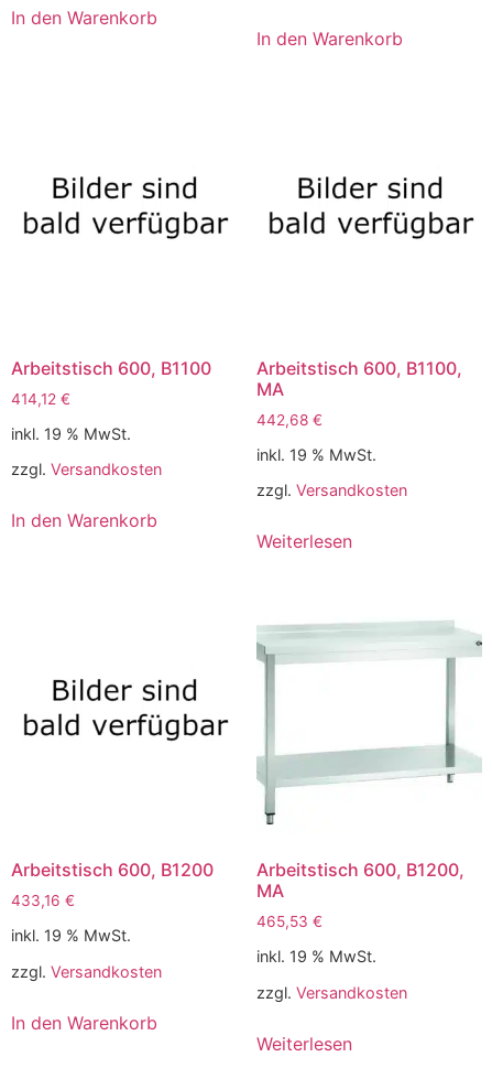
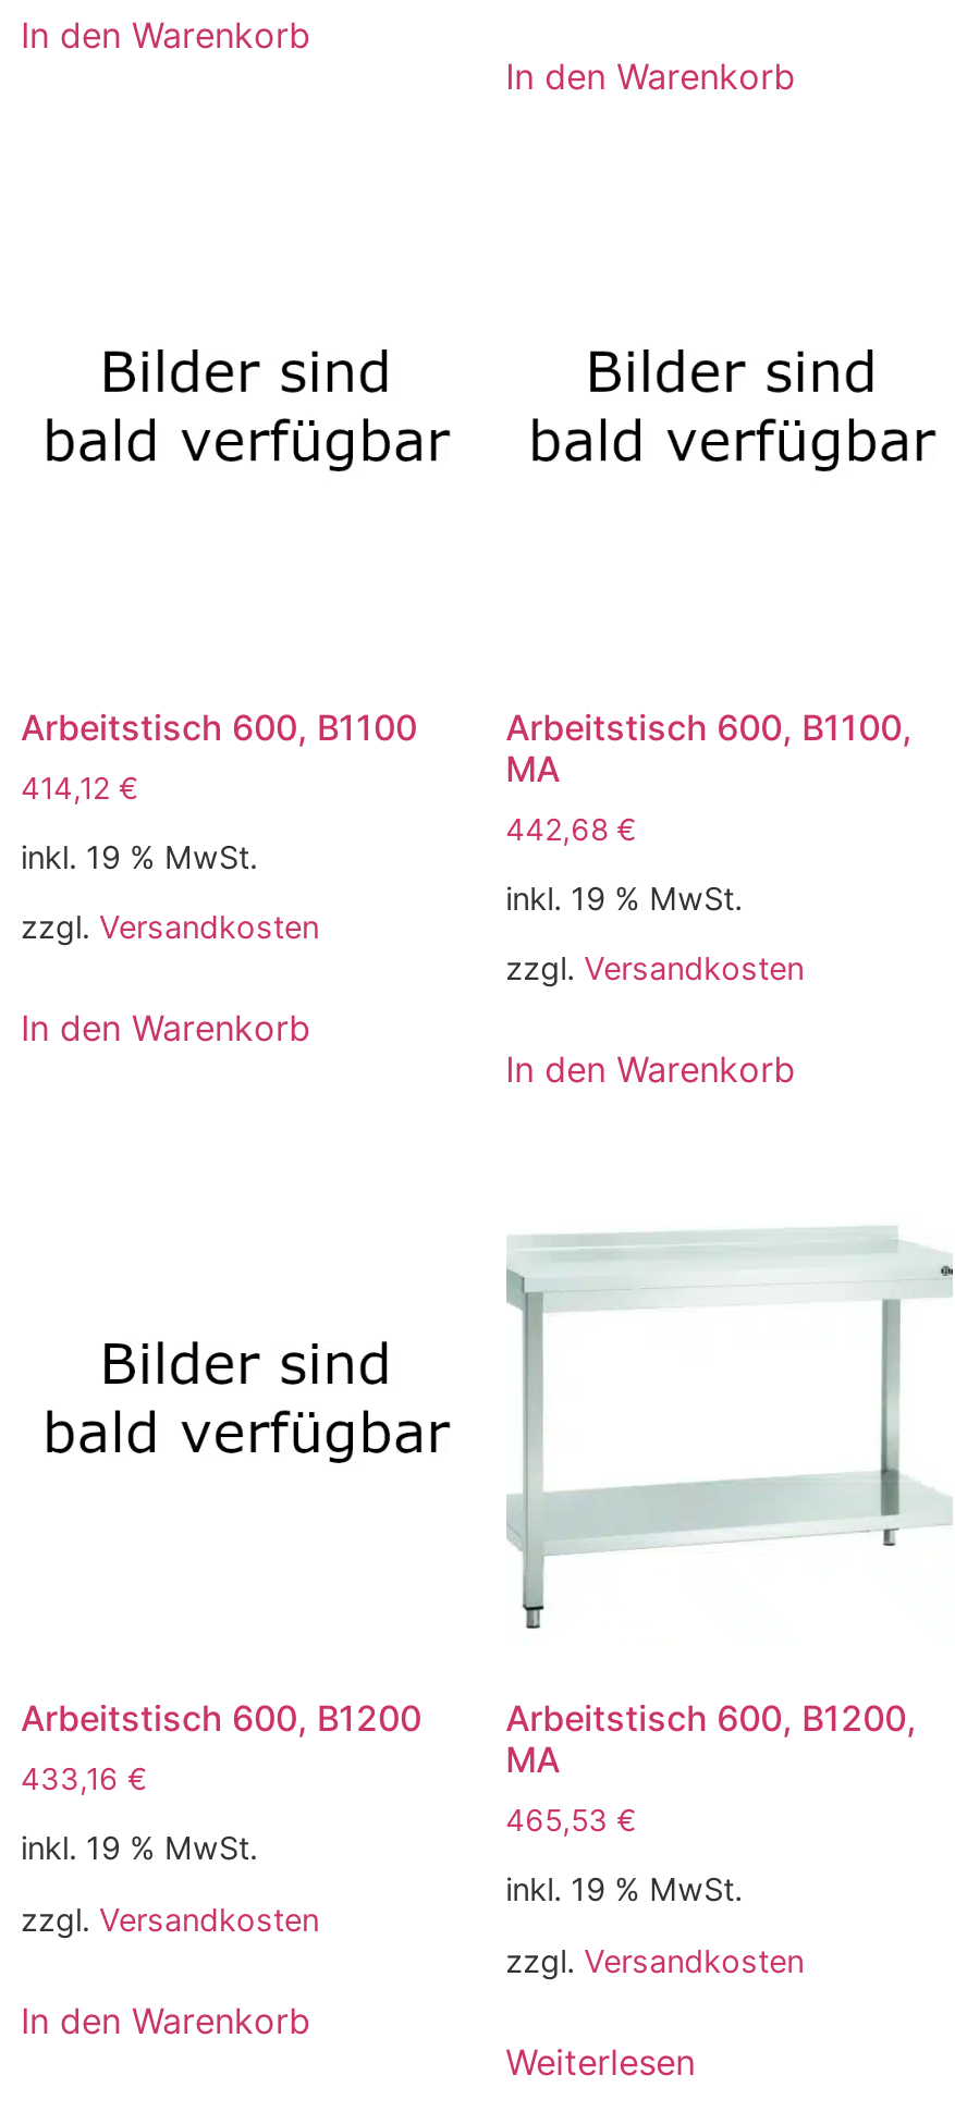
- Weiterlesen
+ In den Warenkorb
